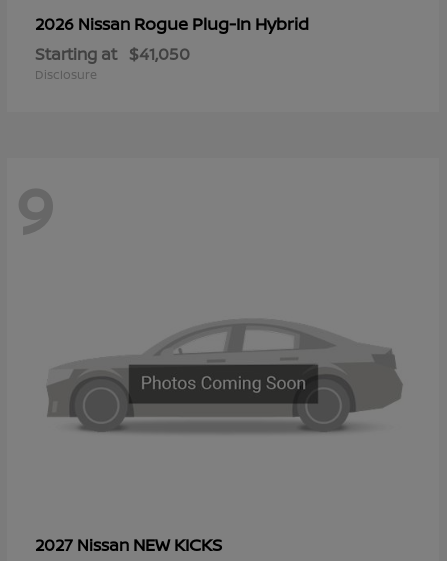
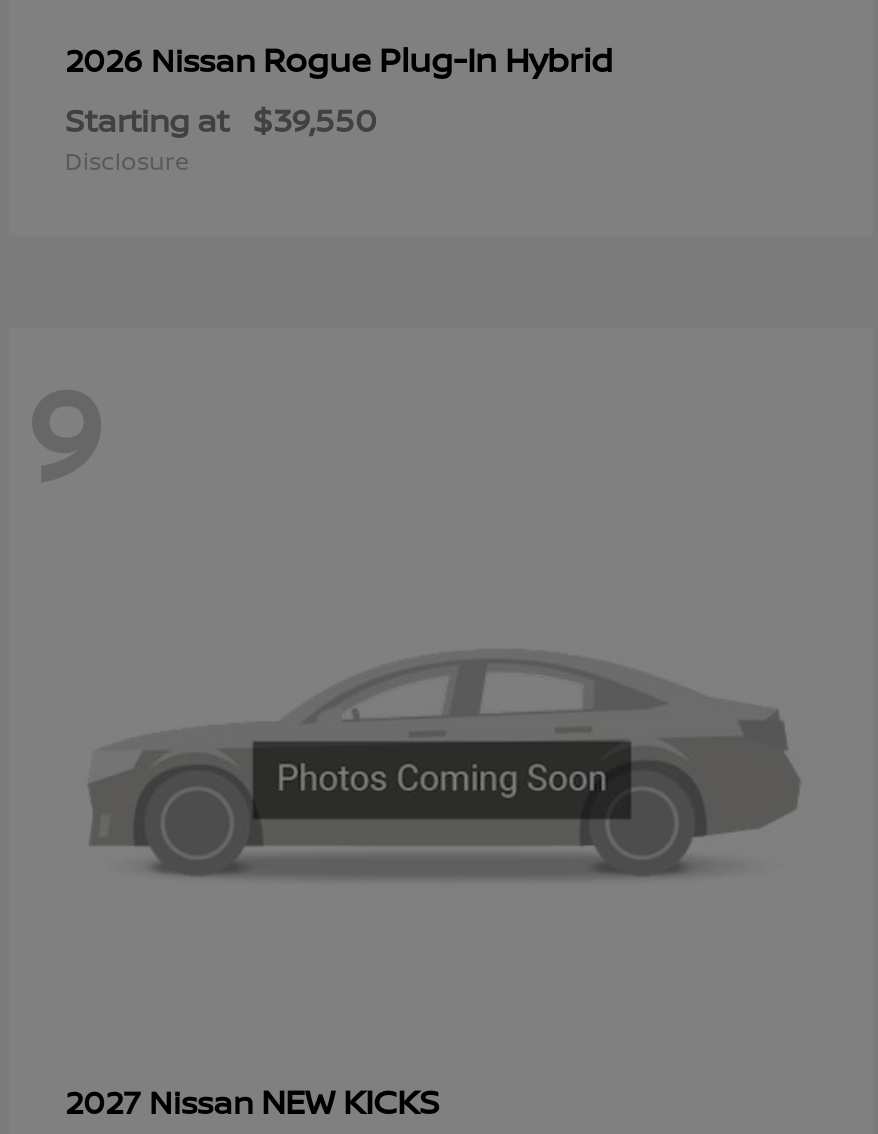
- Starting at $41,050
+ Starting at $39,550
